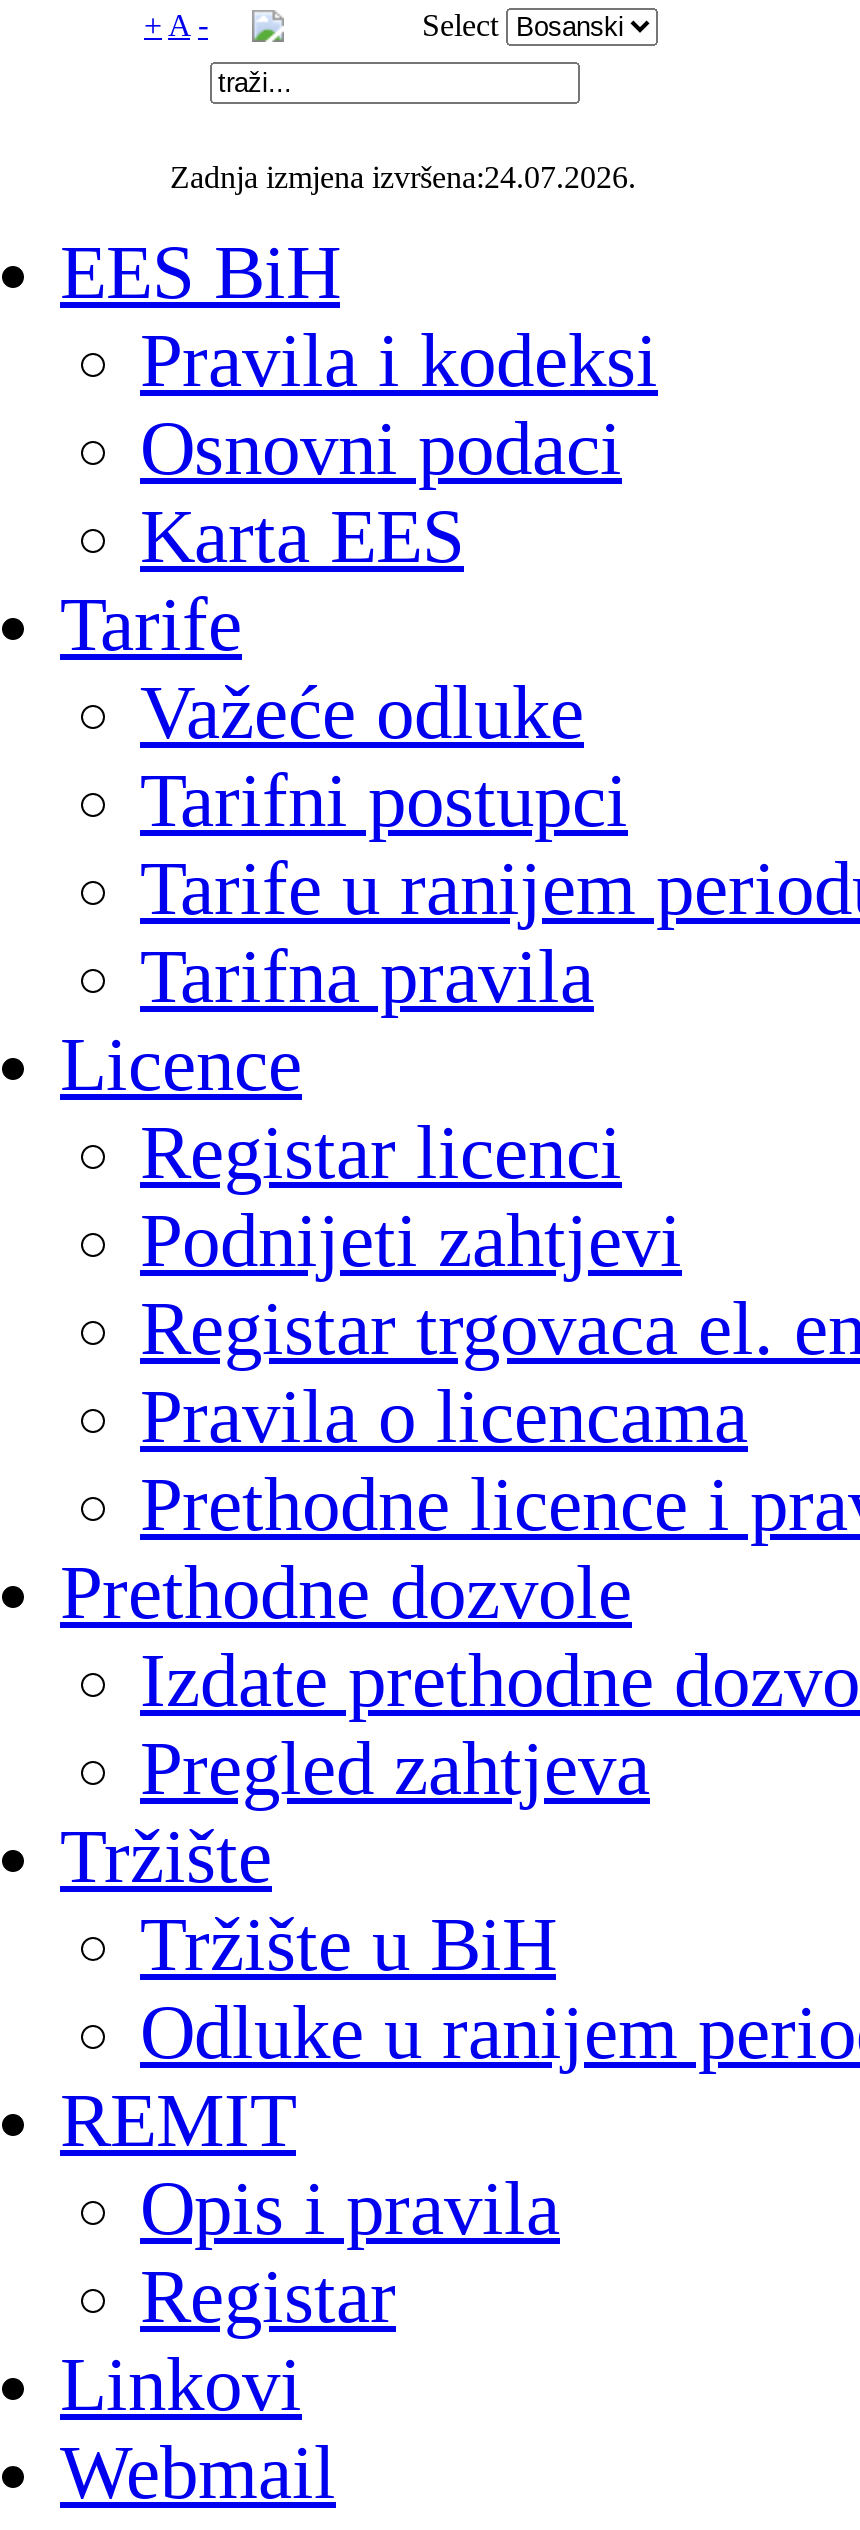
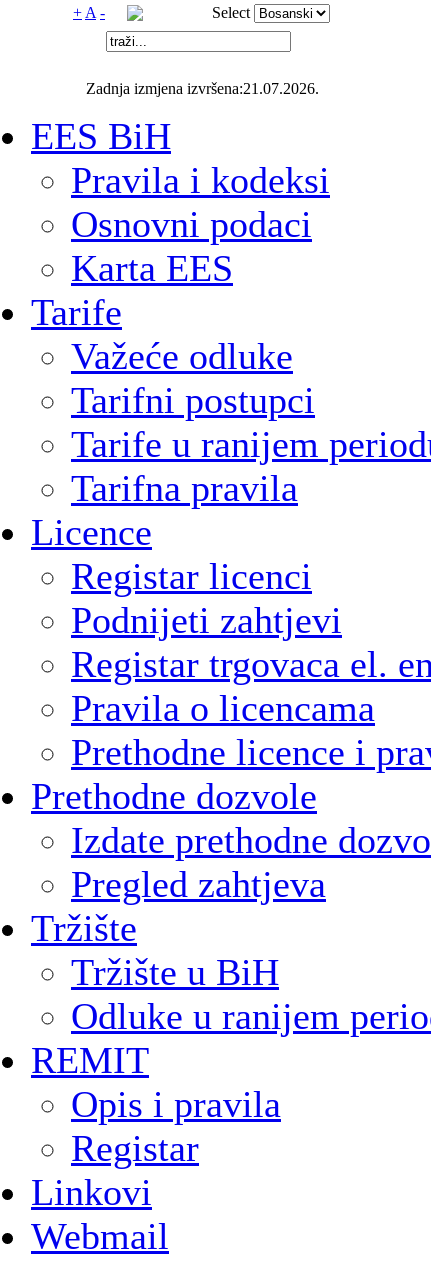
- Zadnja izmjena izvršena:24.07.2026.
+ Zadnja izmjena izvršena:21.07.2026.
